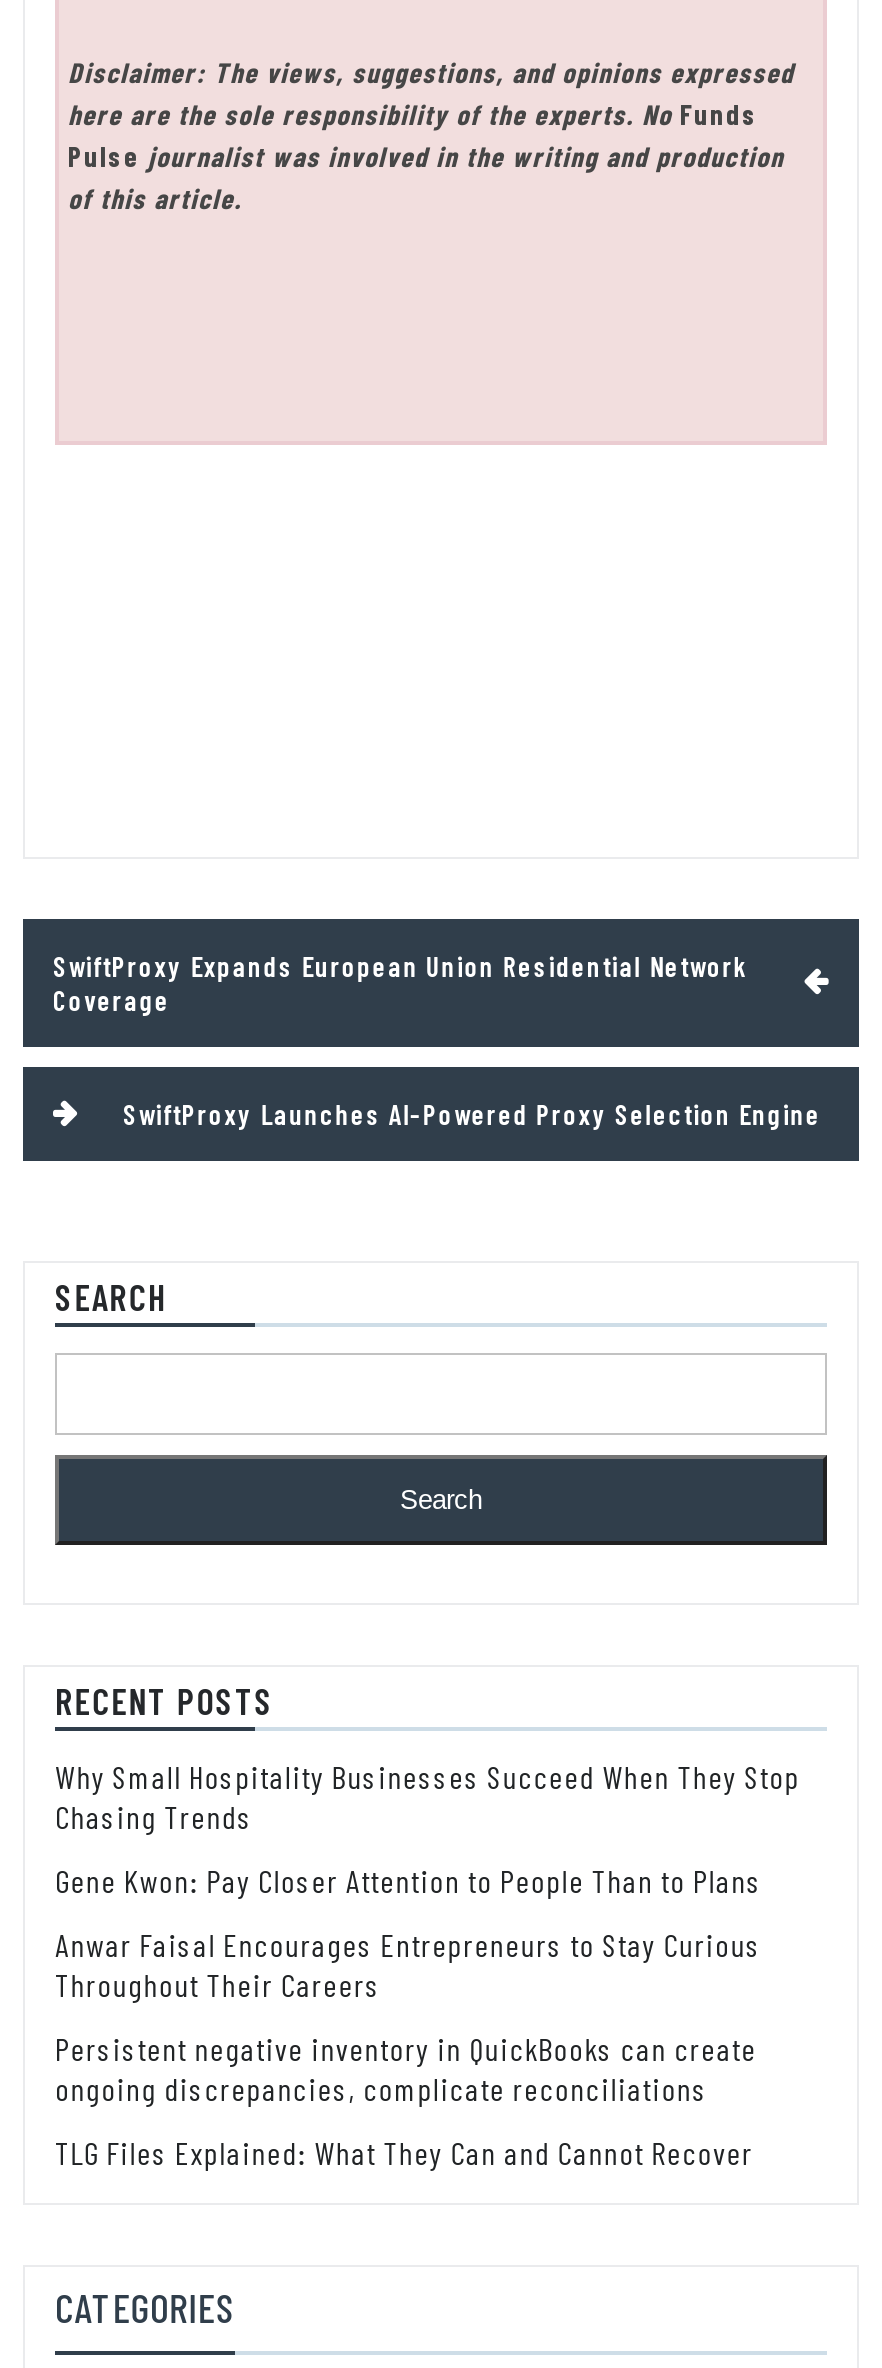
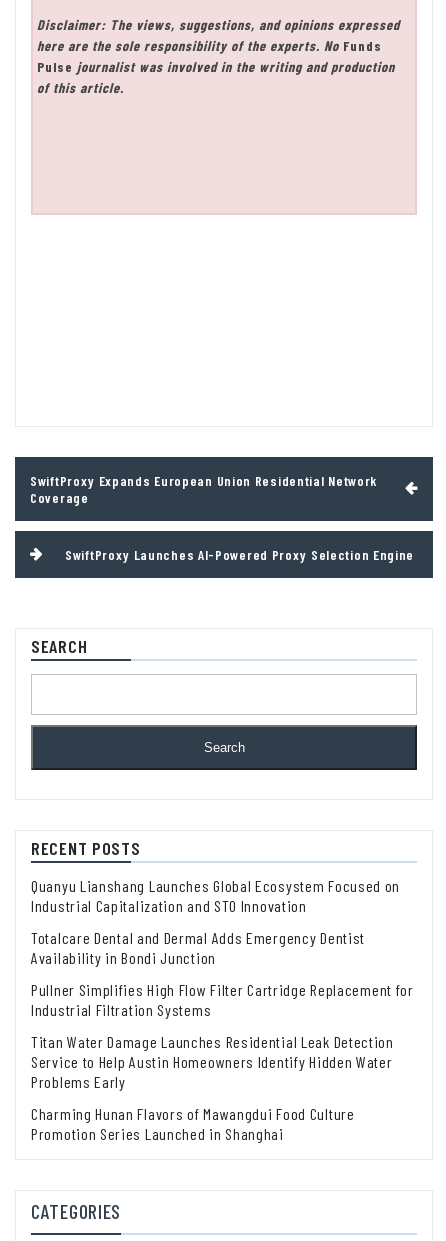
- Why Small Hospitality Businesses Succeed When They Stop
- Chasing Trends
+ Quanyu Lianshang Launches Global Ecosystem Focused on
+ Industrial Capitalization and STO Innovation

- Gene Kwon: Pay Closer Attention to People Than to Plans
+ Totalcare Dental and Dermal Adds Emergency Dentist
+ Availability in Bondi Junction

- Anwar Faisal Encourages Entrepreneurs to Stay Curious
- Throughout Their Careers
+ Pullner Simplifies High Flow Filter Cartridge Replacement for
+ Industrial Filtration Systems

- Persistent negative inventory in QuickBooks can create
- ongoing discrepancies, complicate reconciliations
+ Titan Water Damage Launches Residential Leak Detection
+ Service to Help Austin Homeowners Identify Hidden Water
+ Problems Early

- TLG Files Explained: What They Can and Cannot Recover
+ Charming Hunan Flavors of Mawangdui Food Culture
+ Promotion Series Launched in Shanghai
